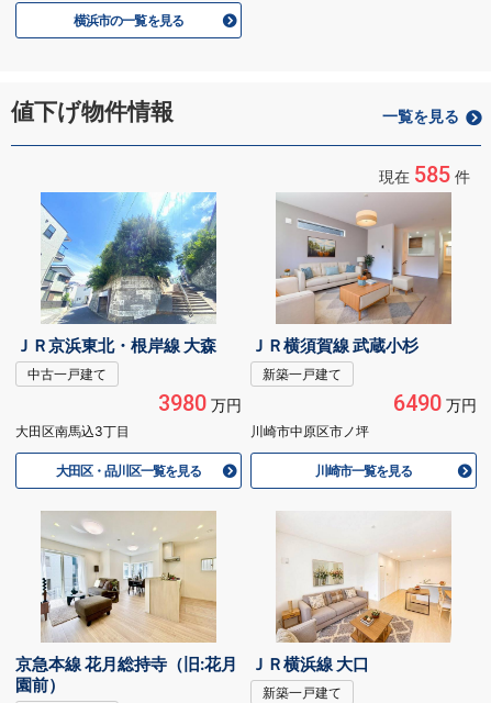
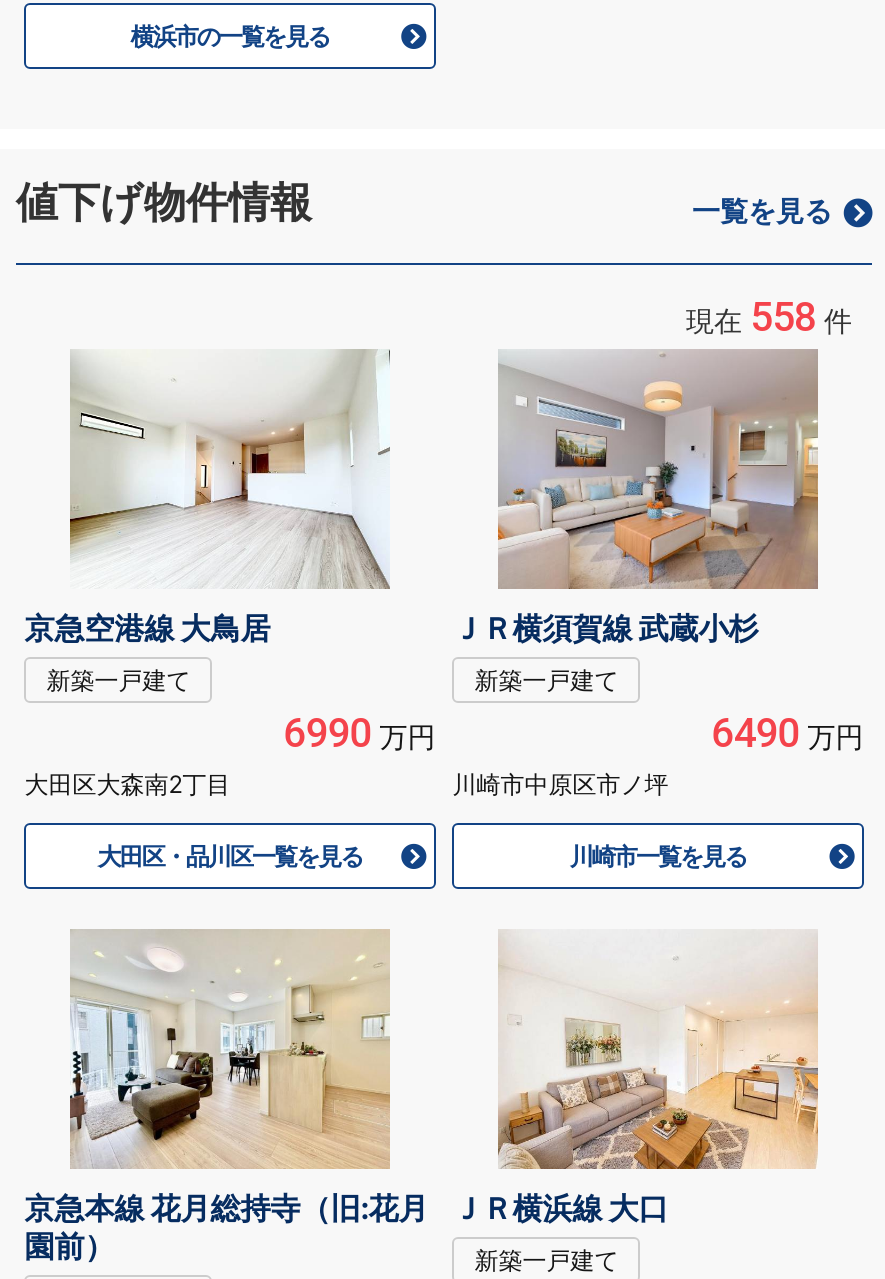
- 現在585件
+ 現在558件

- [image]
- ＪＲ京浜東北・根岸線 大森
+ [image]
+ 京急空港線 大鳥居

- 中古一戸建て
- 3980万円
- 大田区南馬込3丁目
+ 新築一戸建て
+ 6990万円
+ 大田区大森南2丁目
